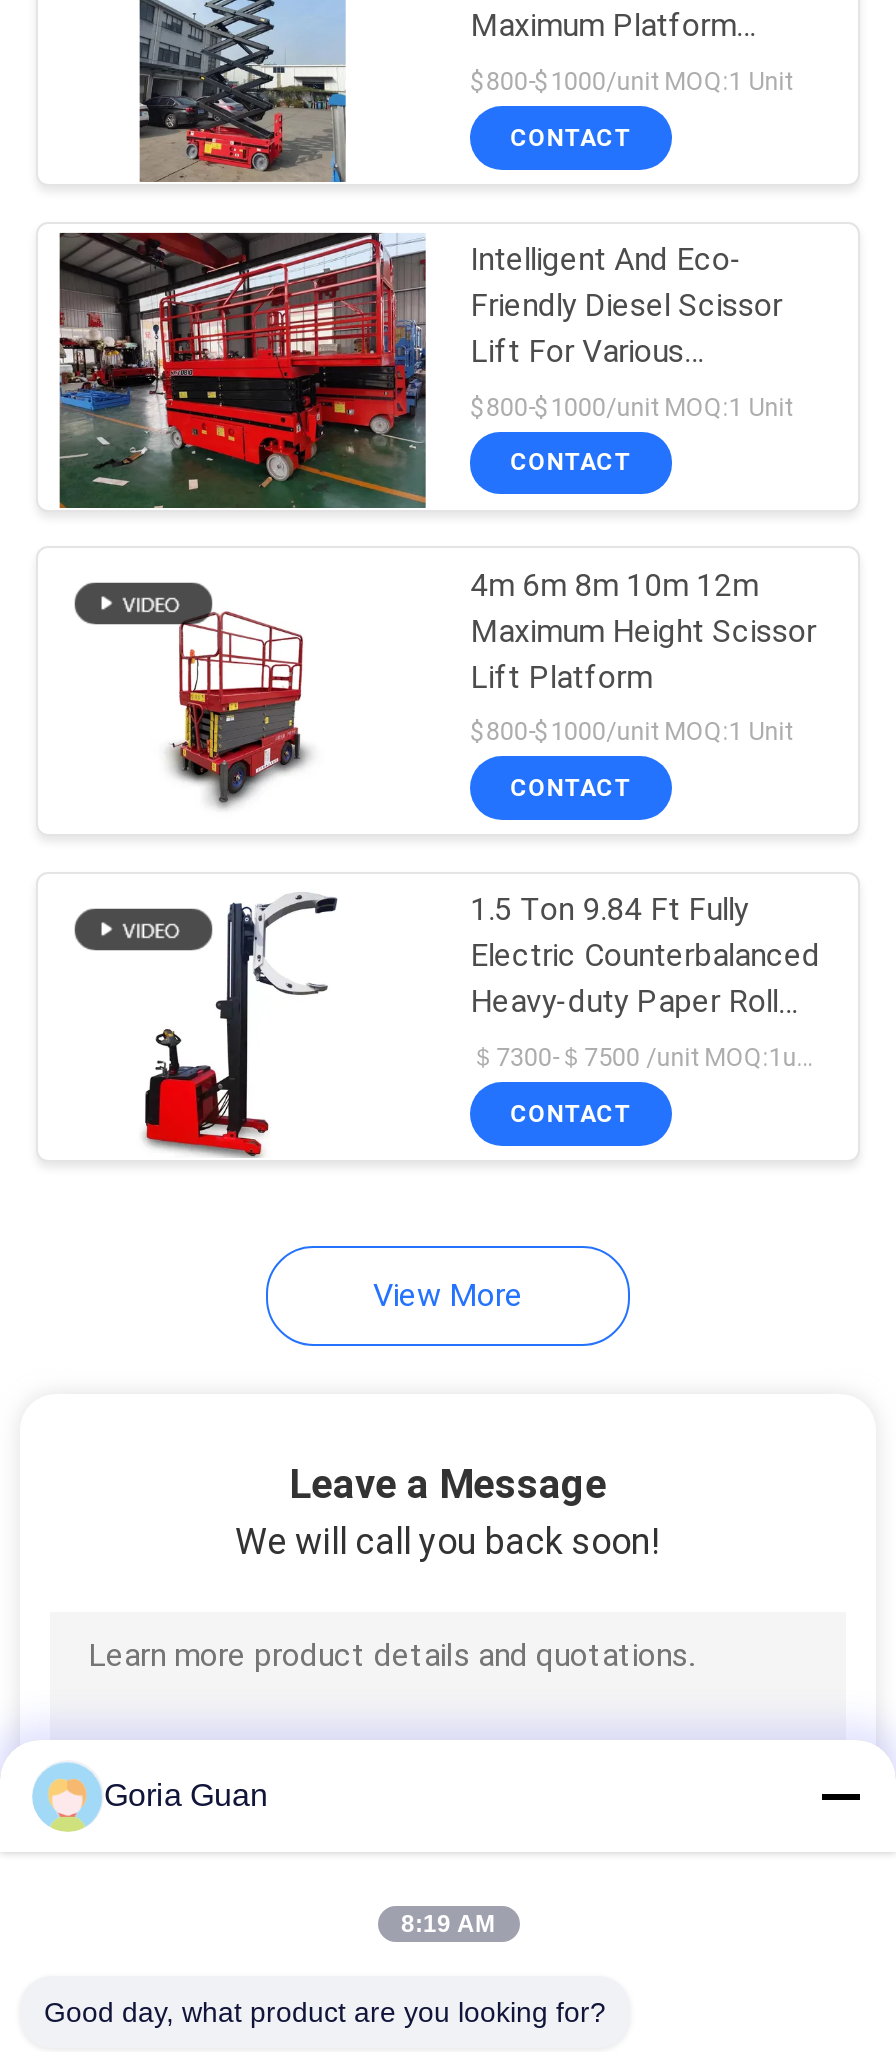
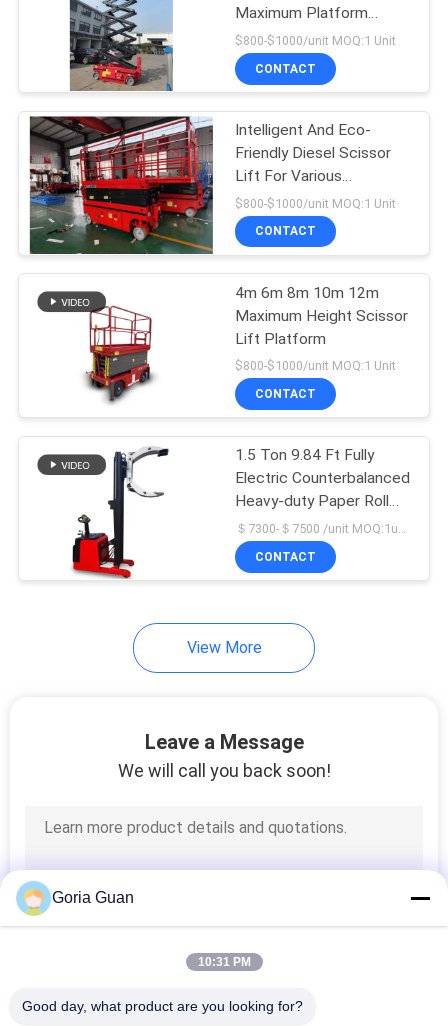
- 8:19 AM
+ 10:31 PM
